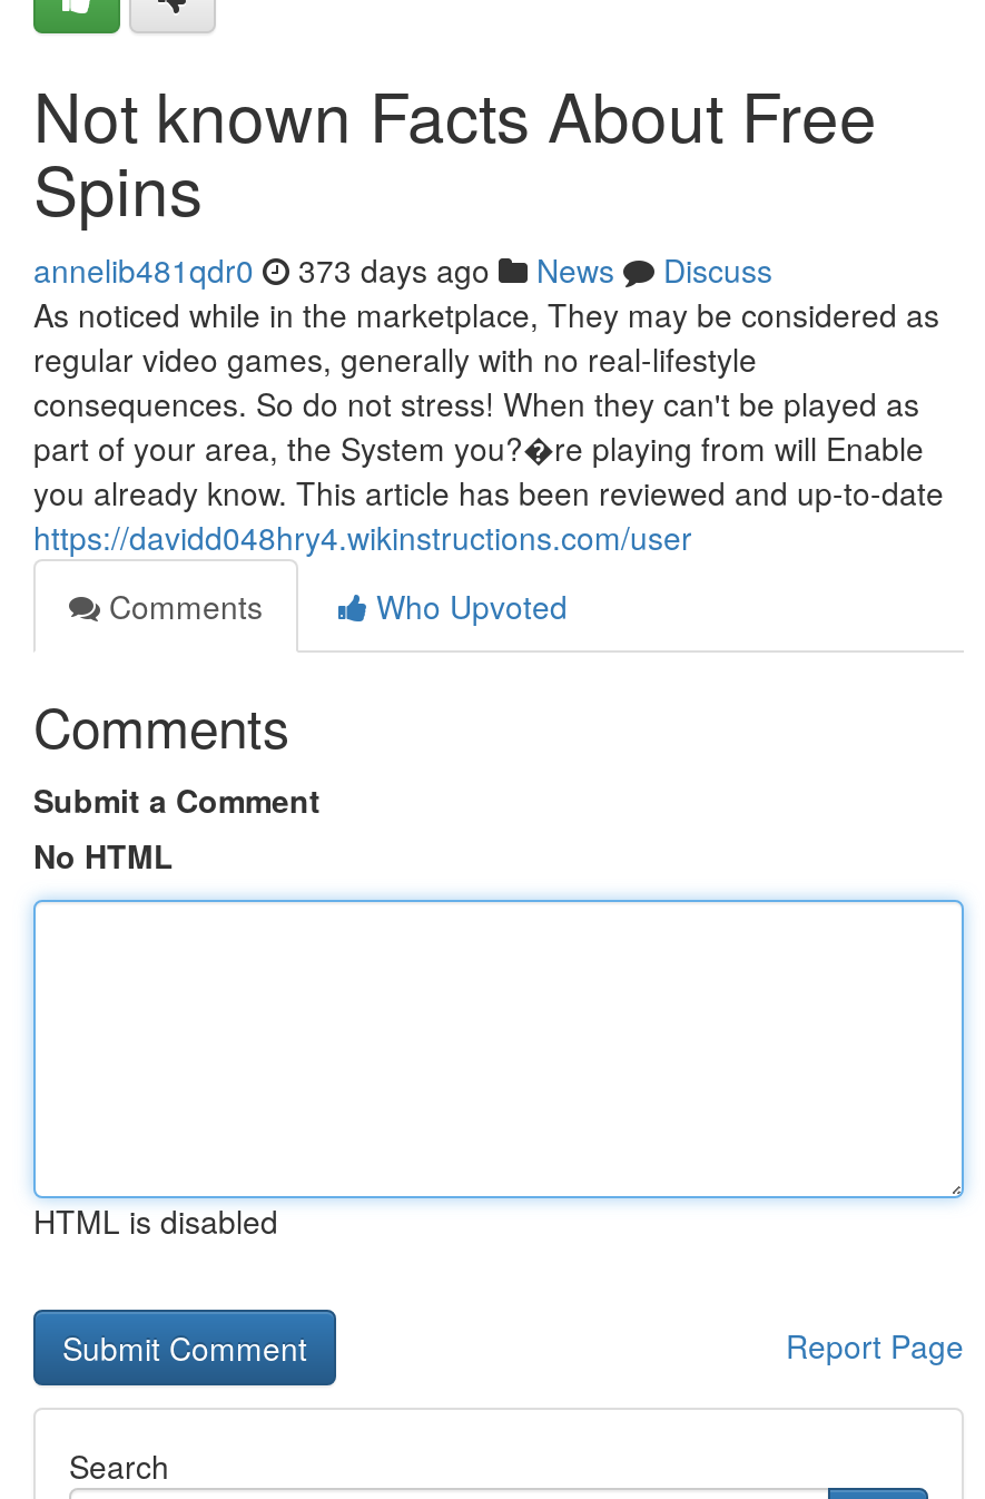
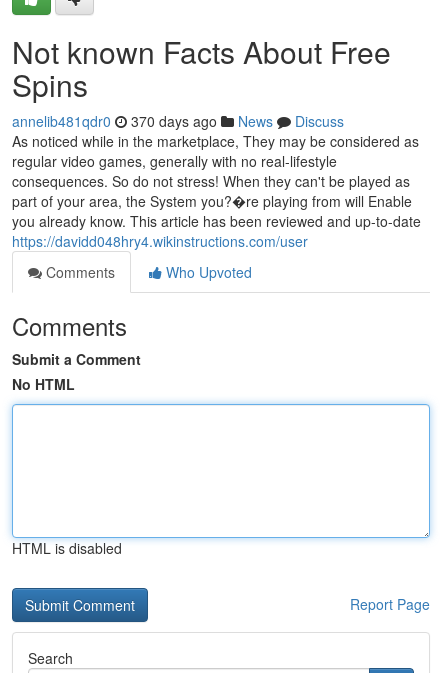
- annelib481qdr0 373 days ago News Discuss
+ annelib481qdr0 370 days ago News Discuss
